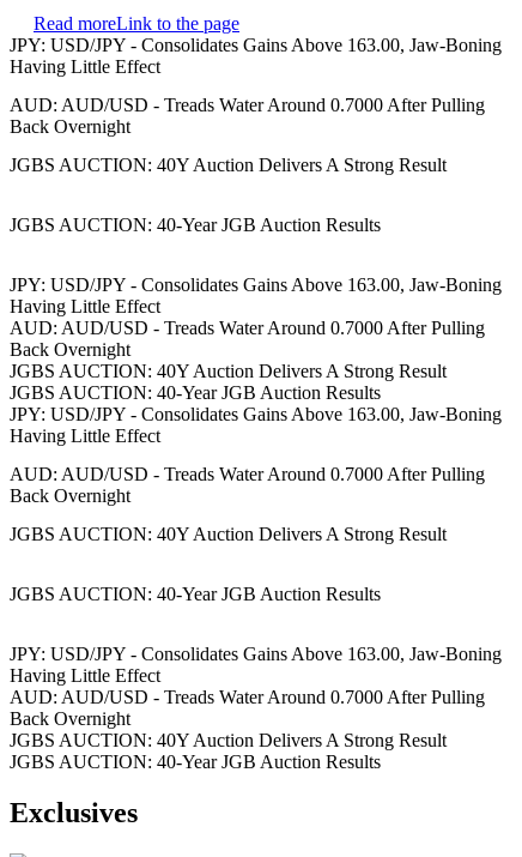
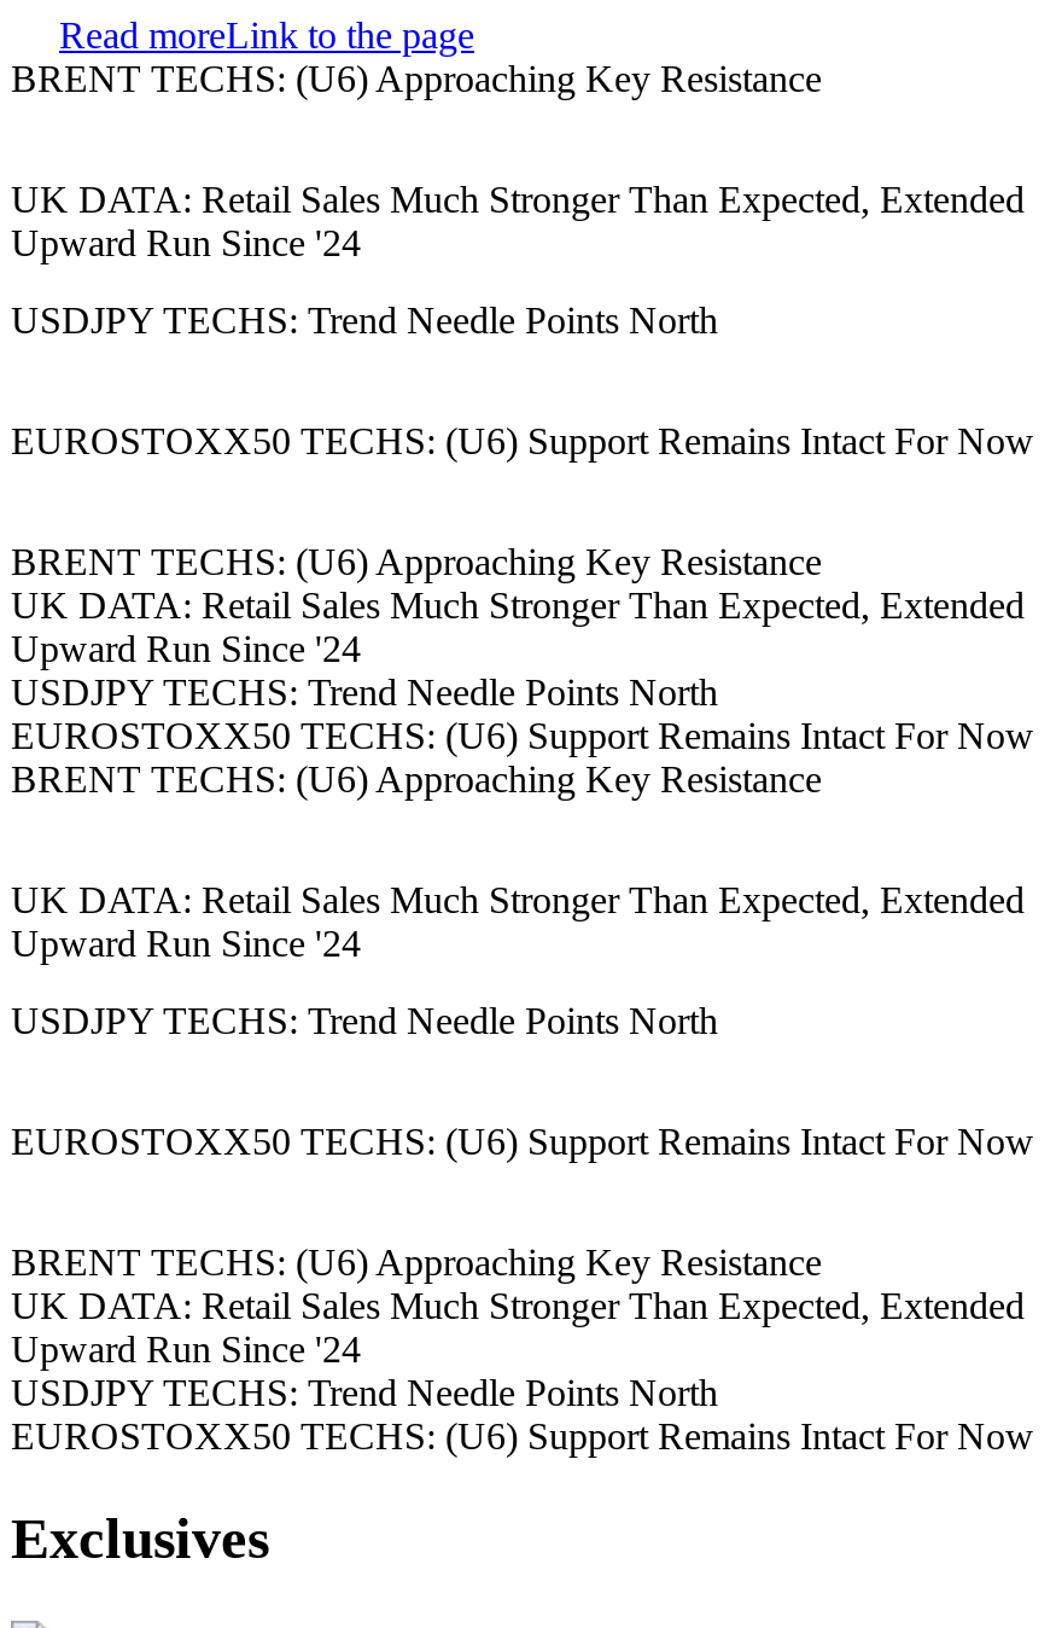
- JPY: USD/JPY - Consolidates Gains Above 163.00, Jaw-Boning
- Having Little Effect
+ BRENT TECHS: (U6) Approaching Key Resistance

- AUD: AUD/USD - Treads Water Around 0.7000 After Pulling
- Back Overnight
+ UK DATA: Retail Sales Much Stronger Than Expected, Extended
+ Upward Run Since '24

- JGBS AUCTION: 40Y Auction Delivers A Strong Result
+ USDJPY TECHS: Trend Needle Points North

- JGBS AUCTION: 40-Year JGB Auction Results
+ EUROSTOXX50 TECHS: (U6) Support Remains Intact For Now

- JPY: USD/JPY - Consolidates Gains Above 163.00, Jaw-Boning
- Having Little Effect
- AUD: AUD/USD - Treads Water Around 0.7000 After Pulling
- Back Overnight
- JGBS AUCTION: 40Y Auction Delivers A Strong Result
- JGBS AUCTION: 40-Year JGB Auction Results
- JPY: USD/JPY - Consolidates Gains Above 163.00, Jaw-Boning
- Having Little Effect
+ BRENT TECHS: (U6) Approaching Key Resistance
+ UK DATA: Retail Sales Much Stronger Than Expected, Extended
+ Upward Run Since '24
+ USDJPY TECHS: Trend Needle Points North
+ EUROSTOXX50 TECHS: (U6) Support Remains Intact For Now
+ BRENT TECHS: (U6) Approaching Key Resistance

- AUD: AUD/USD - Treads Water Around 0.7000 After Pulling
- Back Overnight
+ UK DATA: Retail Sales Much Stronger Than Expected, Extended
+ Upward Run Since '24

- JGBS AUCTION: 40Y Auction Delivers A Strong Result
+ USDJPY TECHS: Trend Needle Points North

- JGBS AUCTION: 40-Year JGB Auction Results
+ EUROSTOXX50 TECHS: (U6) Support Remains Intact For Now

- JPY: USD/JPY - Consolidates Gains Above 163.00, Jaw-Boning
- Having Little Effect
- AUD: AUD/USD - Treads Water Around 0.7000 After Pulling
- Back Overnight
- JGBS AUCTION: 40Y Auction Delivers A Strong Result
- JGBS AUCTION: 40-Year JGB Auction Results
+ BRENT TECHS: (U6) Approaching Key Resistance
+ UK DATA: Retail Sales Much Stronger Than Expected, Extended
+ Upward Run Since '24
+ USDJPY TECHS: Trend Needle Points North
+ EUROSTOXX50 TECHS: (U6) Support Remains Intact For Now
